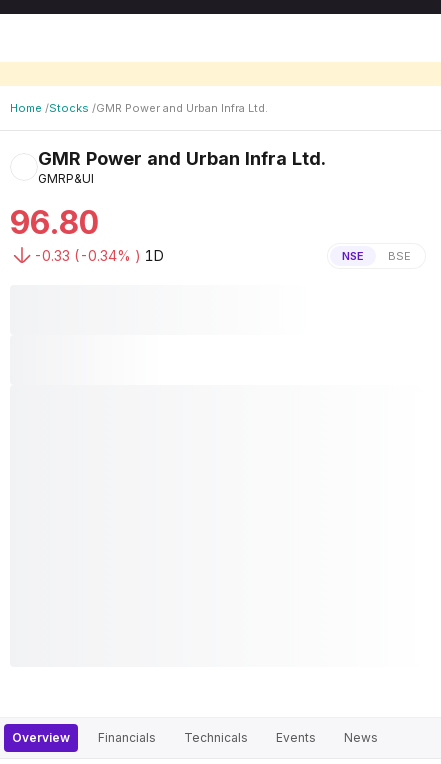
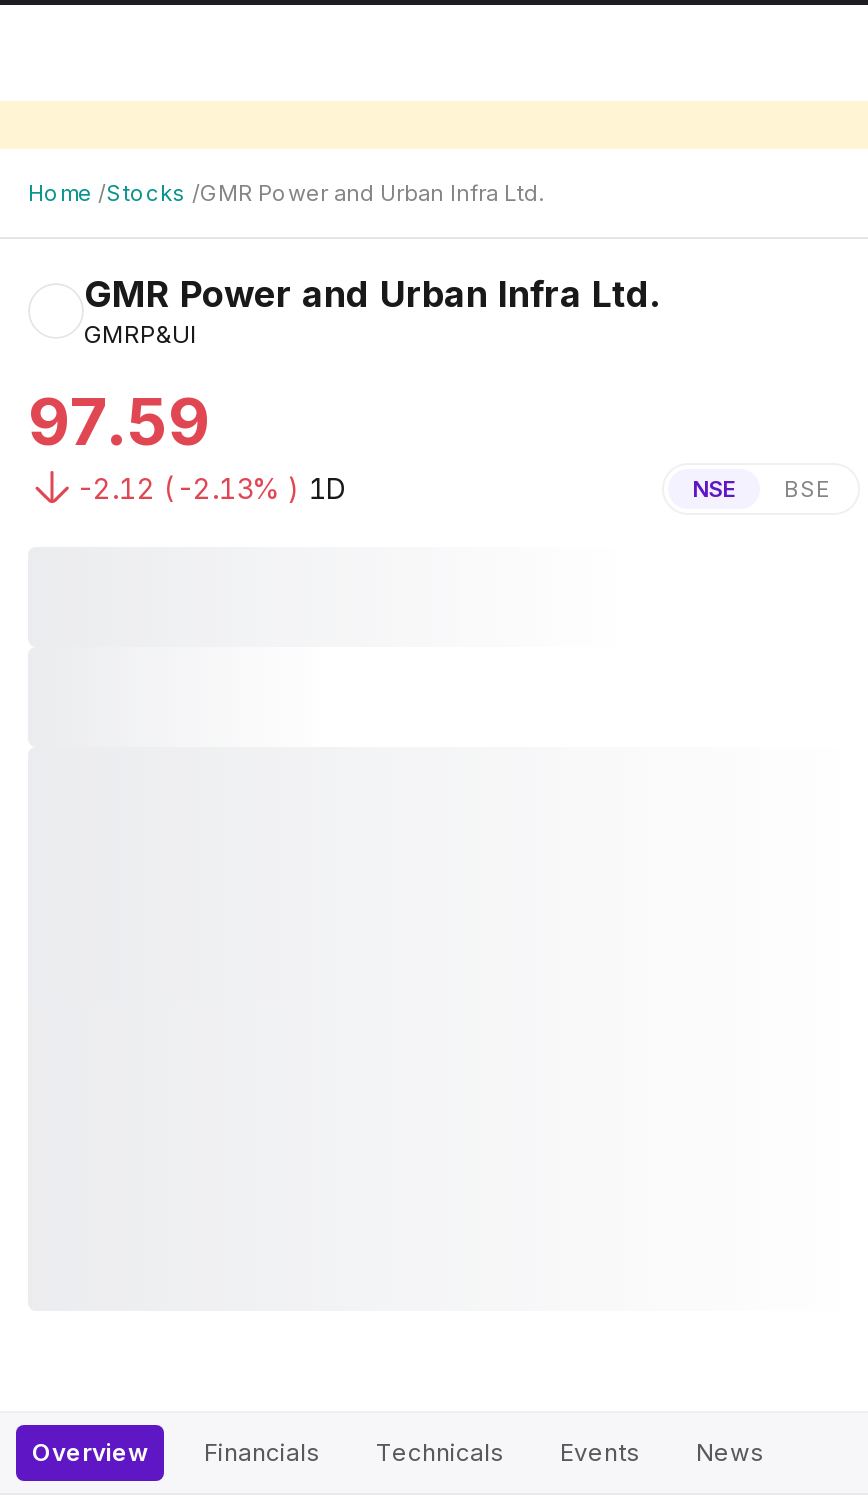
- 96.80
+ 97.59

- -0.33 (-0.34% ) 1D
+ -2.12 (-2.13% ) 1D
